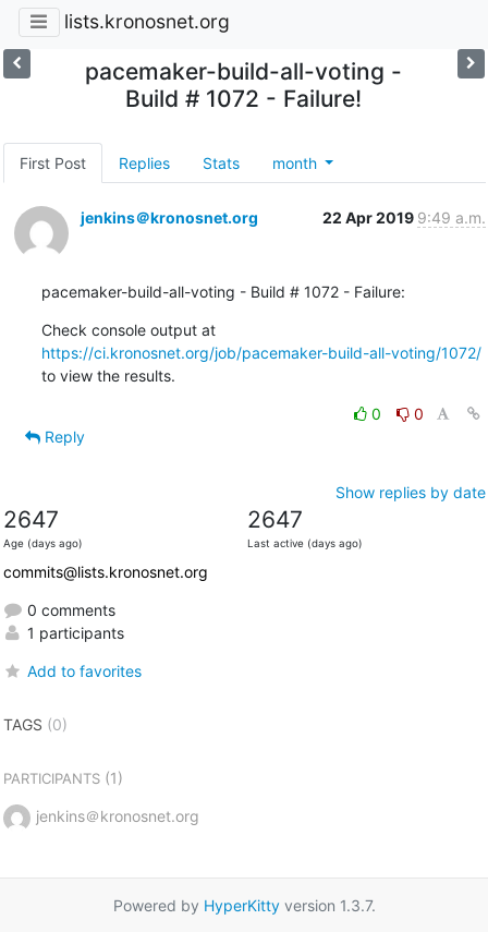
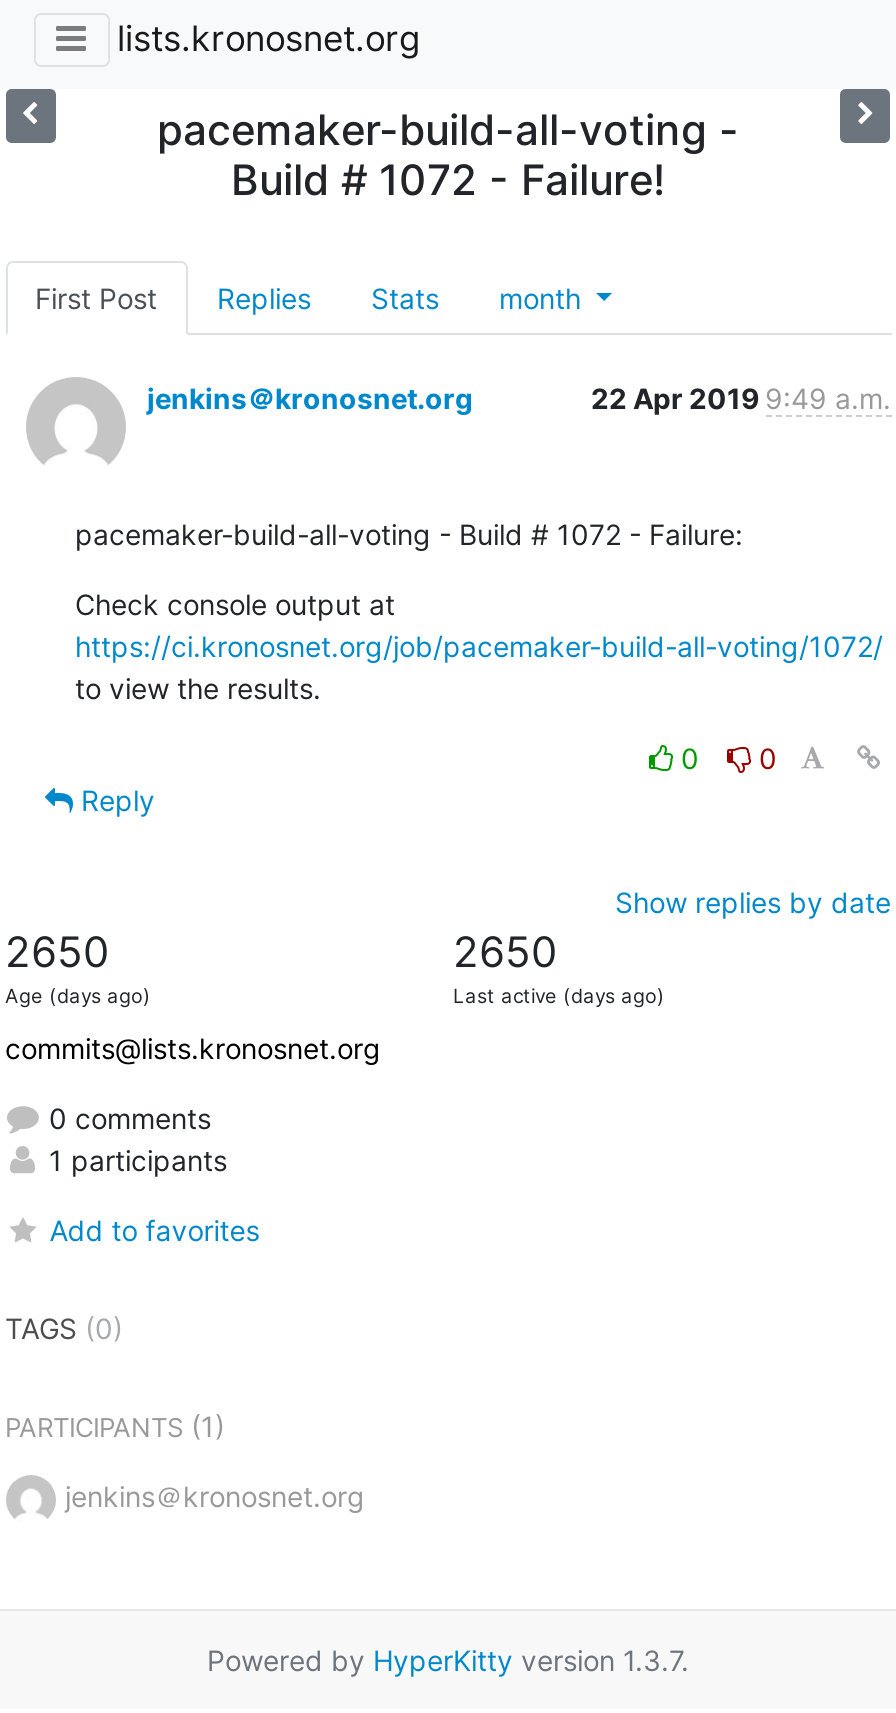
- 2647
+ 2650

- 2647
+ 2650
